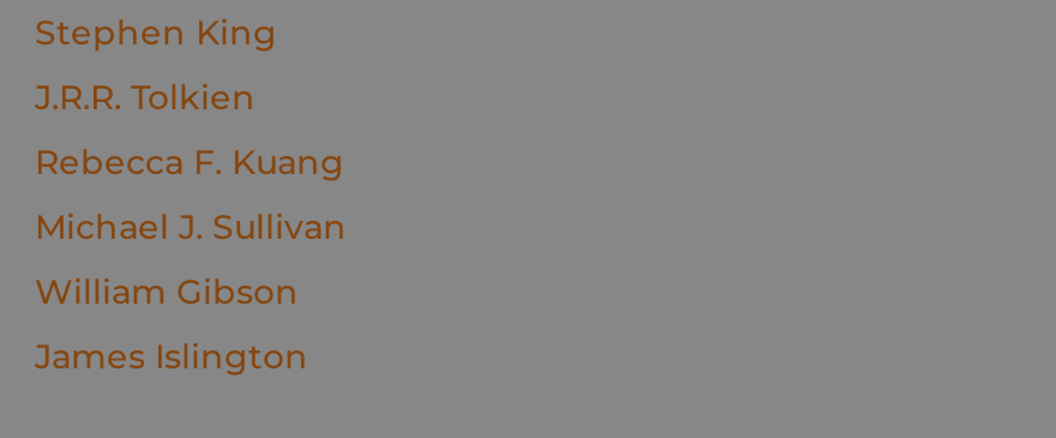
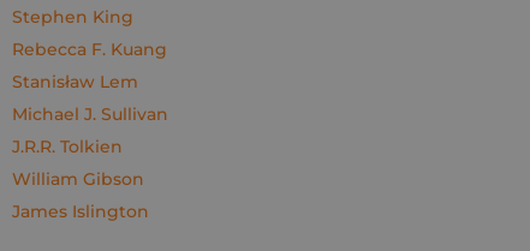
moved down: J.R.R. Tolkien

moved up: Rebecca F. Kuang

+ Stanisław Lem
